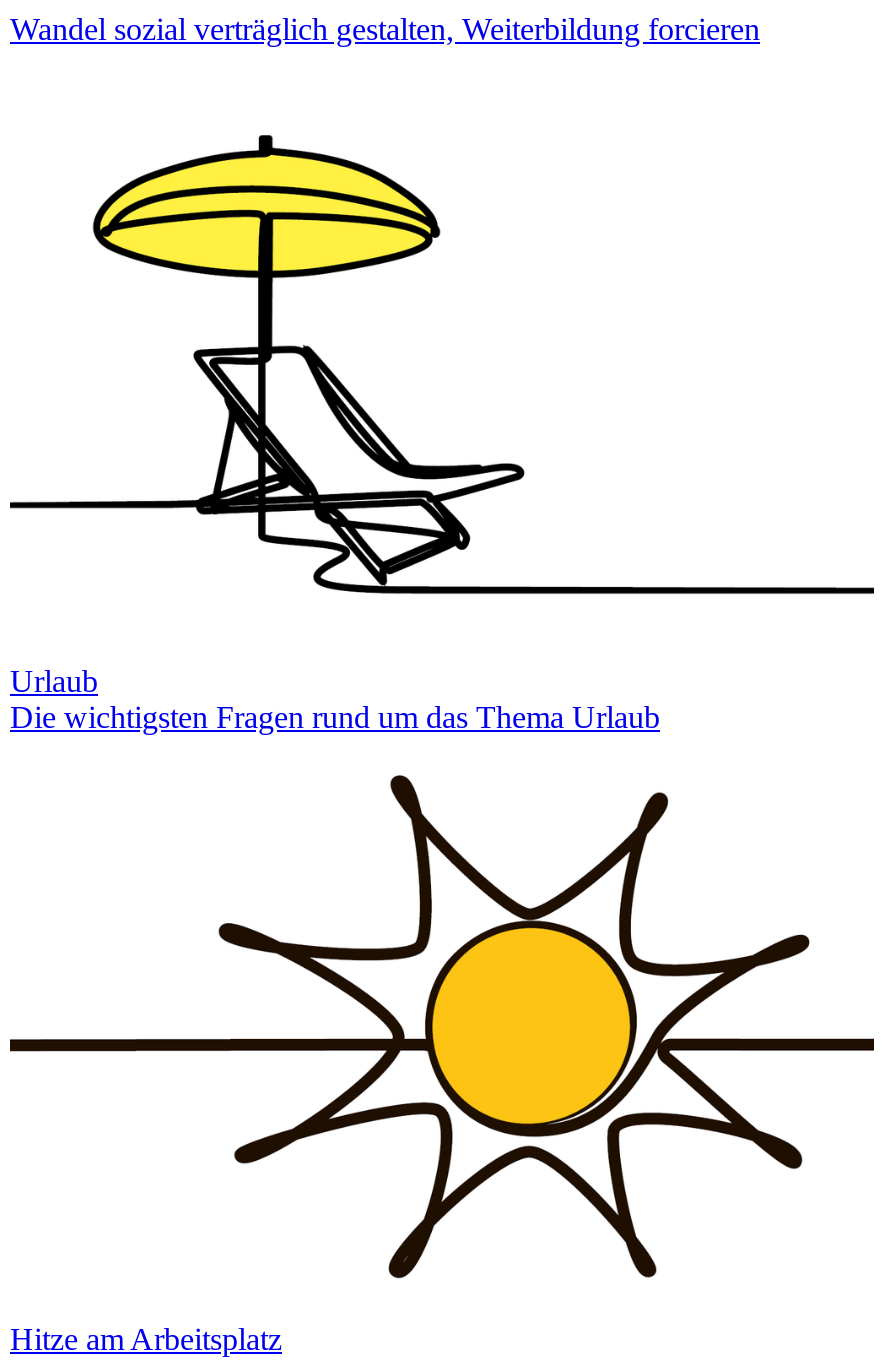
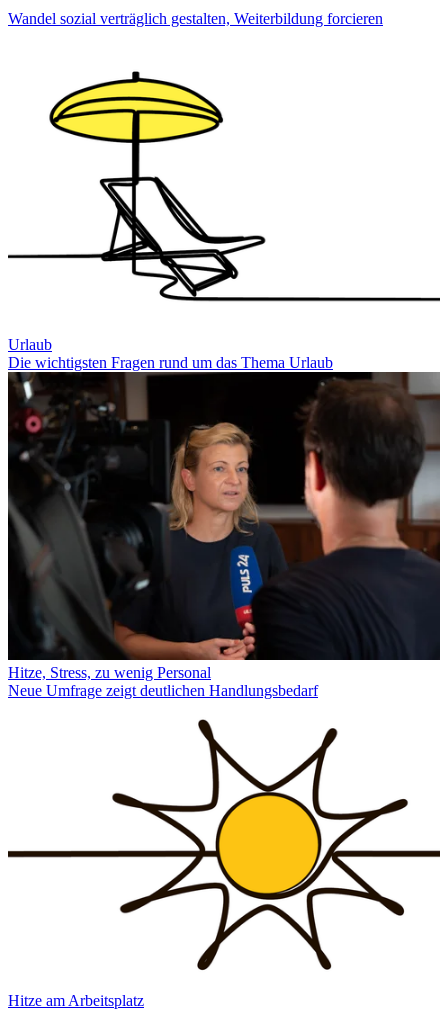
+ [image]
+ Hitze, Stress, zu wenig Personal
+ Neue Umfrage zeigt deutlichen Handlungsbedarf
